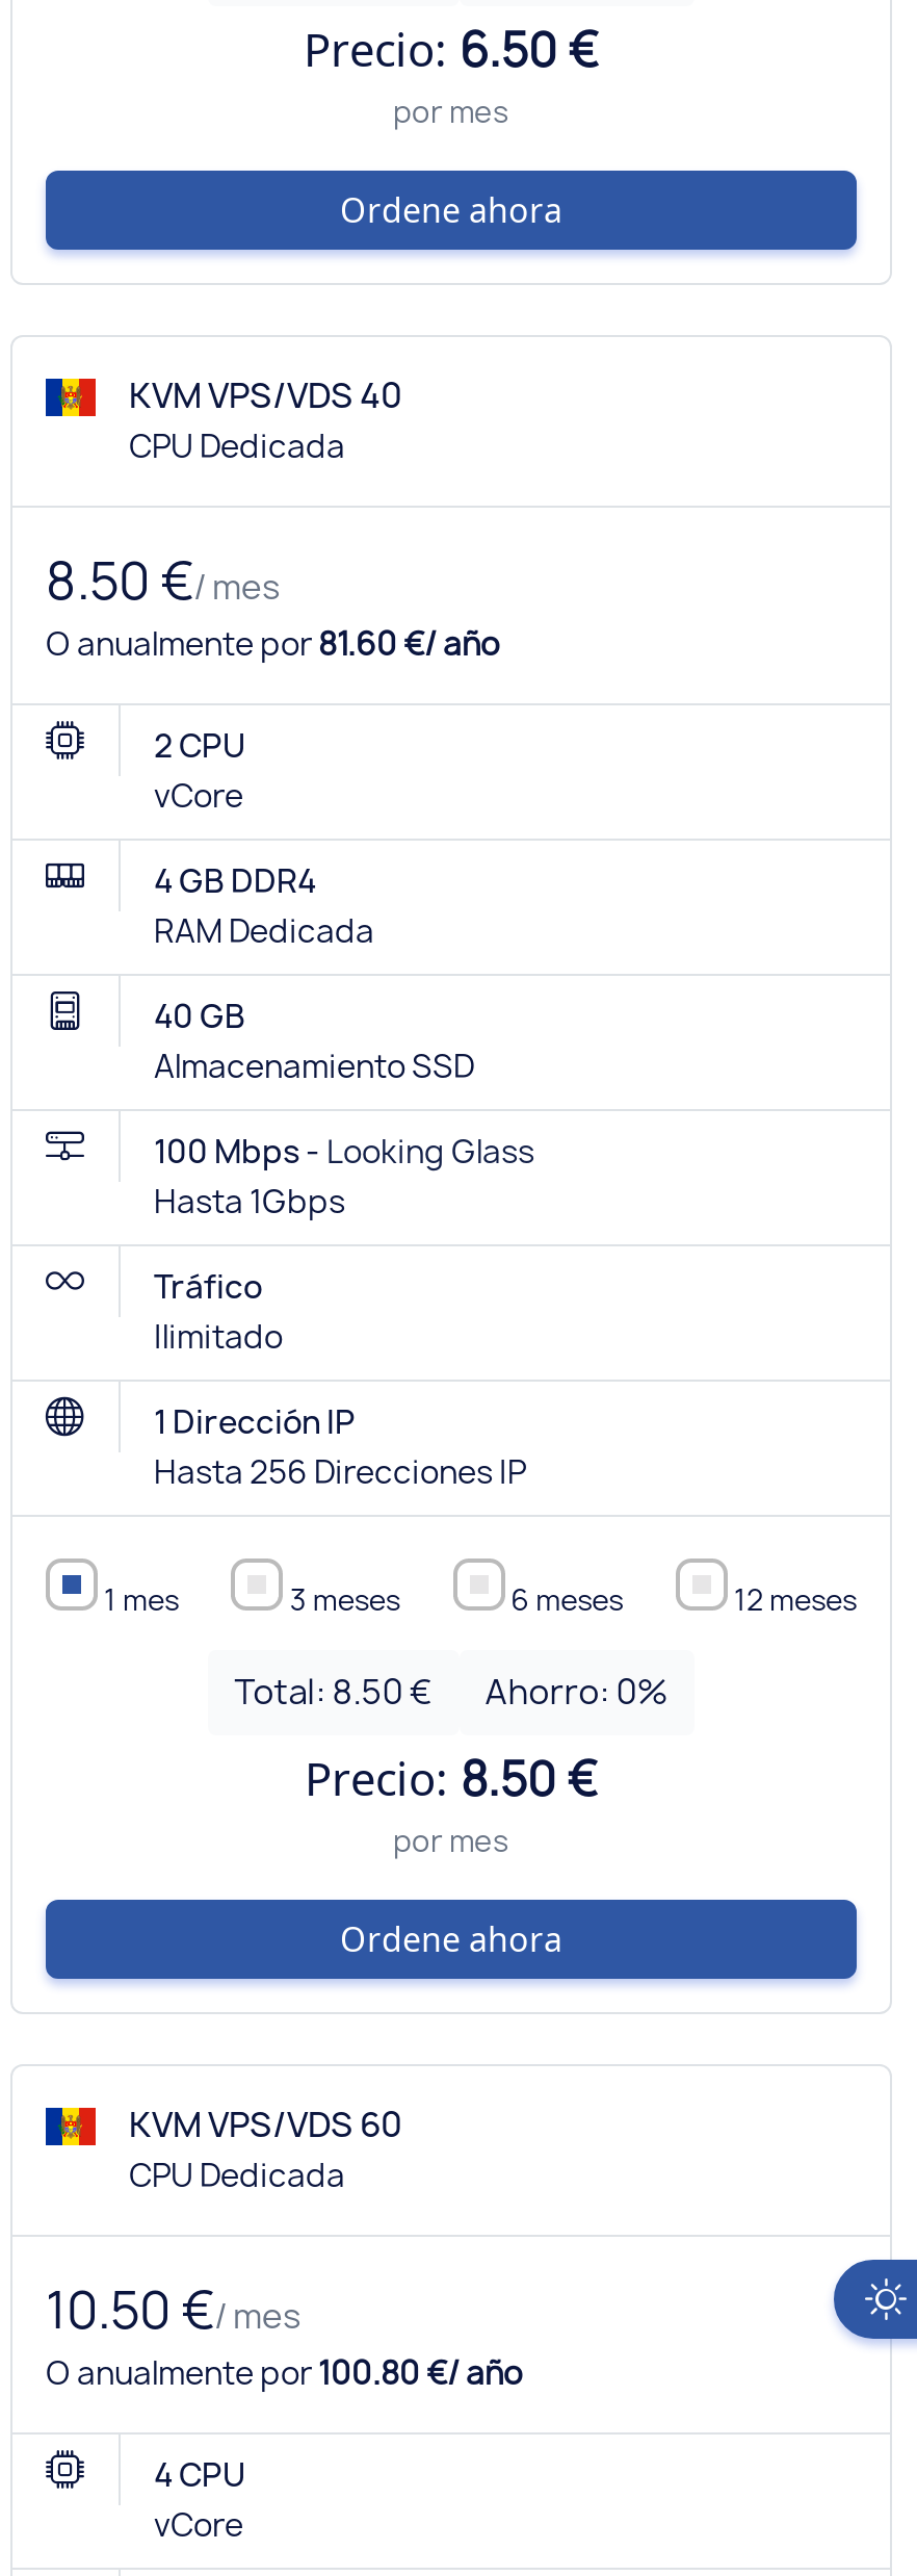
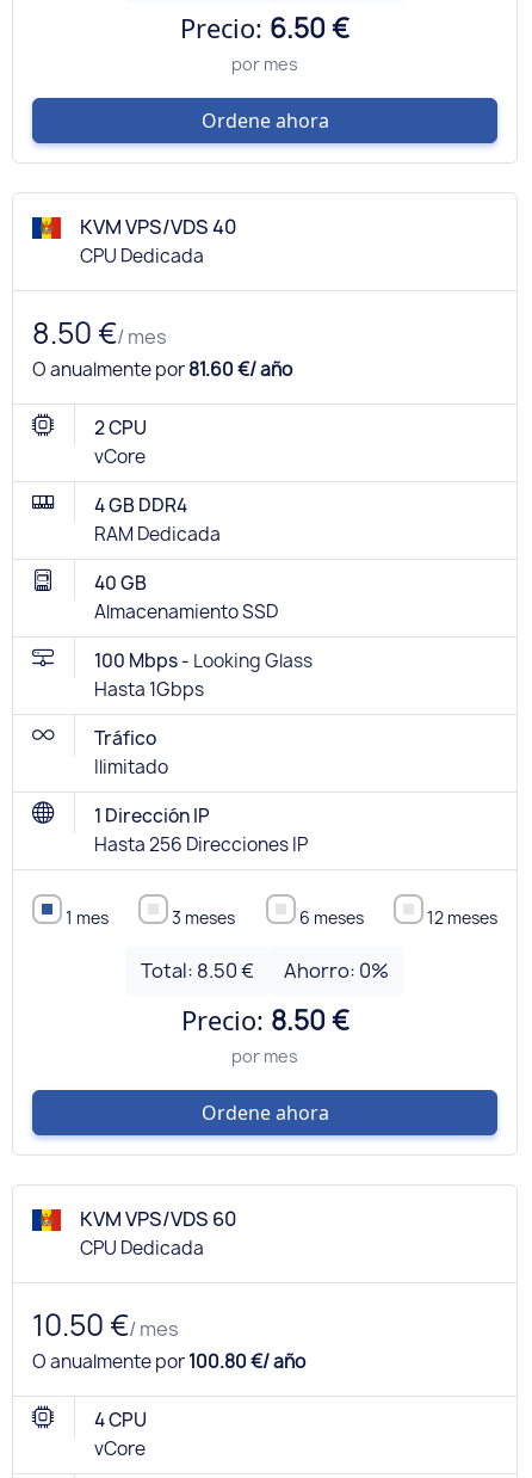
- [image]
